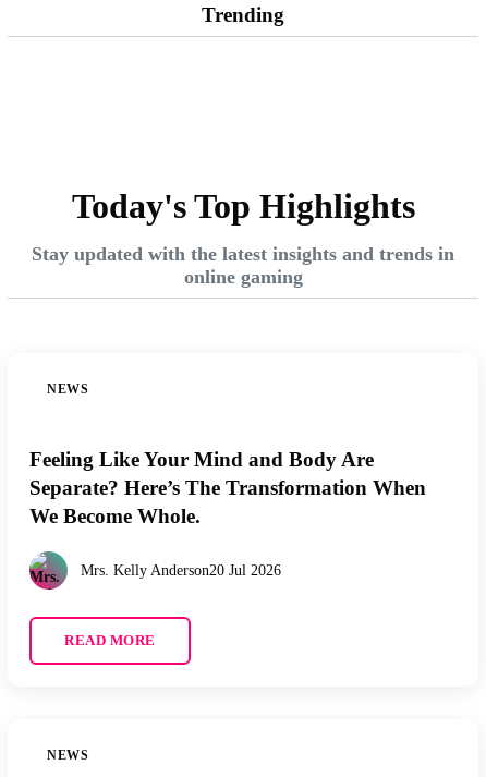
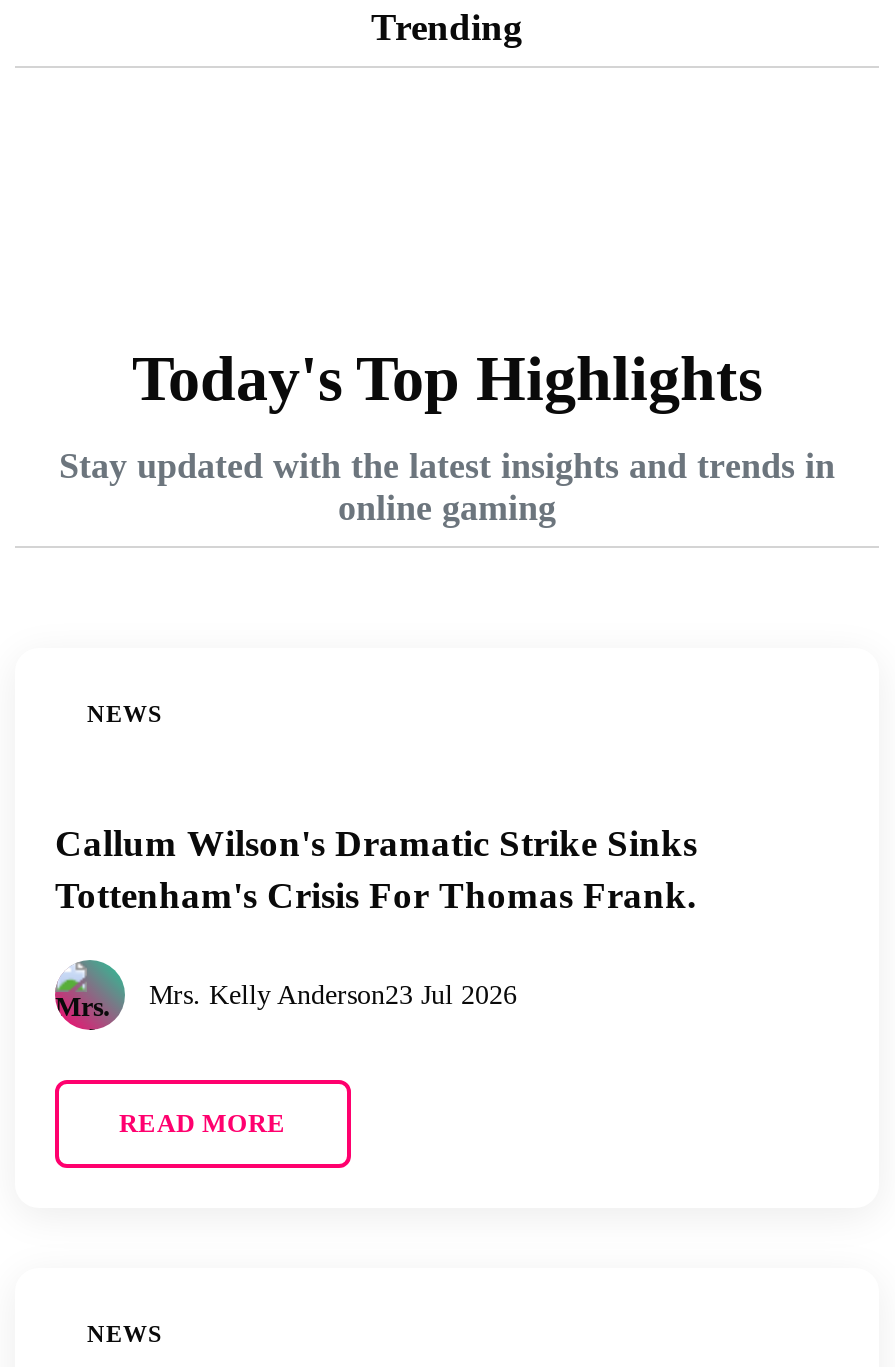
- Feeling Like Your Mind and Body Are
- Separate? Here’s The Transformation When
- We Become Whole.
+ Callum Wilson's Dramatic Strike Sinks
+ Tottenham's Crisis For Thomas Frank.

- Mrs. Kelly Anderson20 Jul 2026
+ Mrs. Kelly Anderson23 Jul 2026
